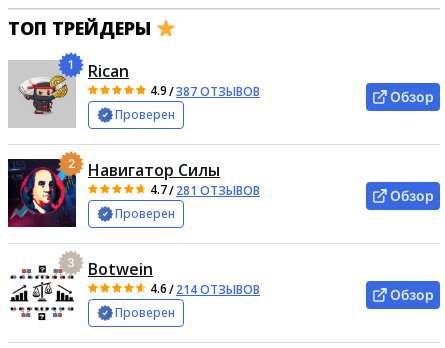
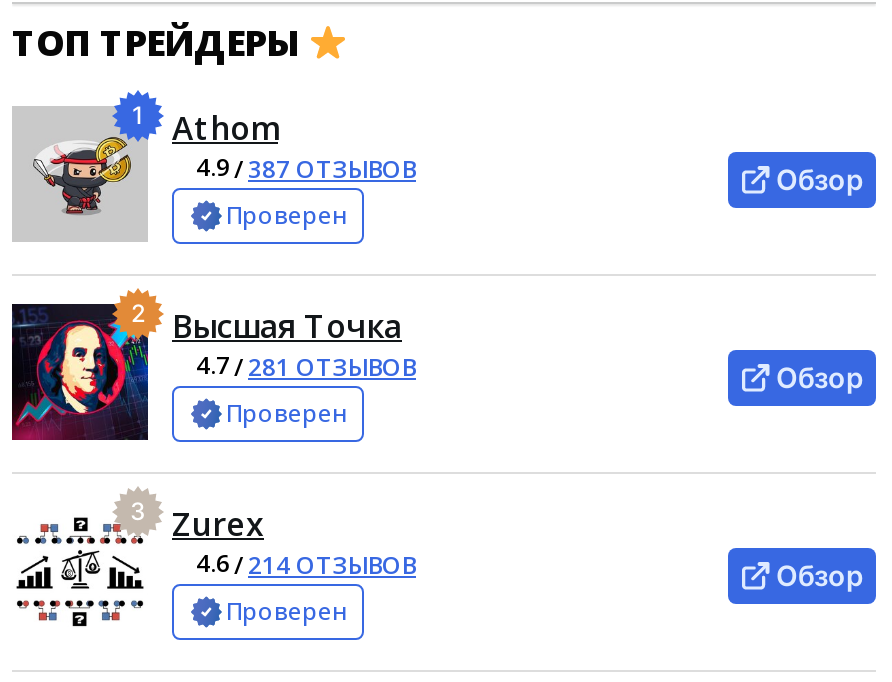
- Rican
+ Athom

- Навигатор Силы
+ Высшая Точка

- Botwein
+ Zurex
